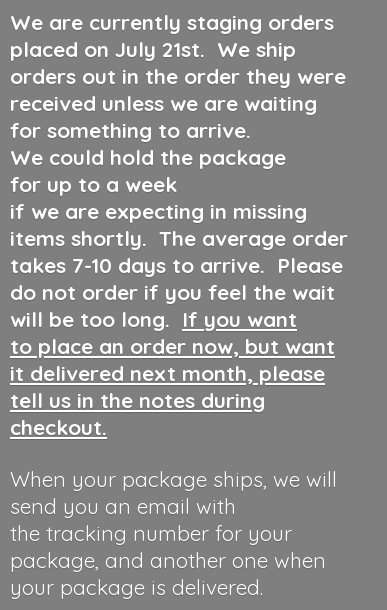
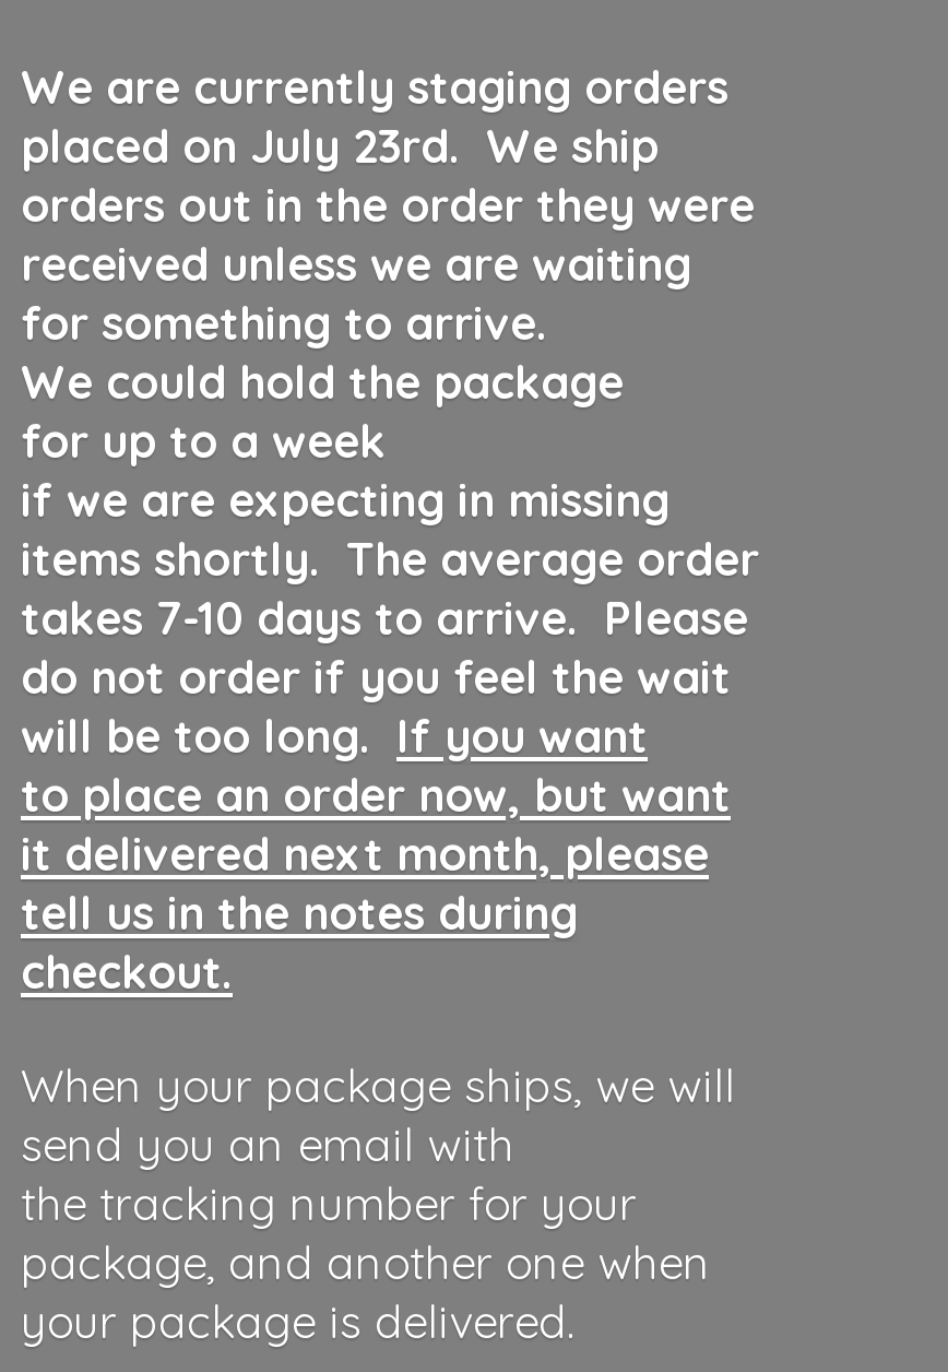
- placed on July 21st. We ship
+ placed on July 23rd. We ship
